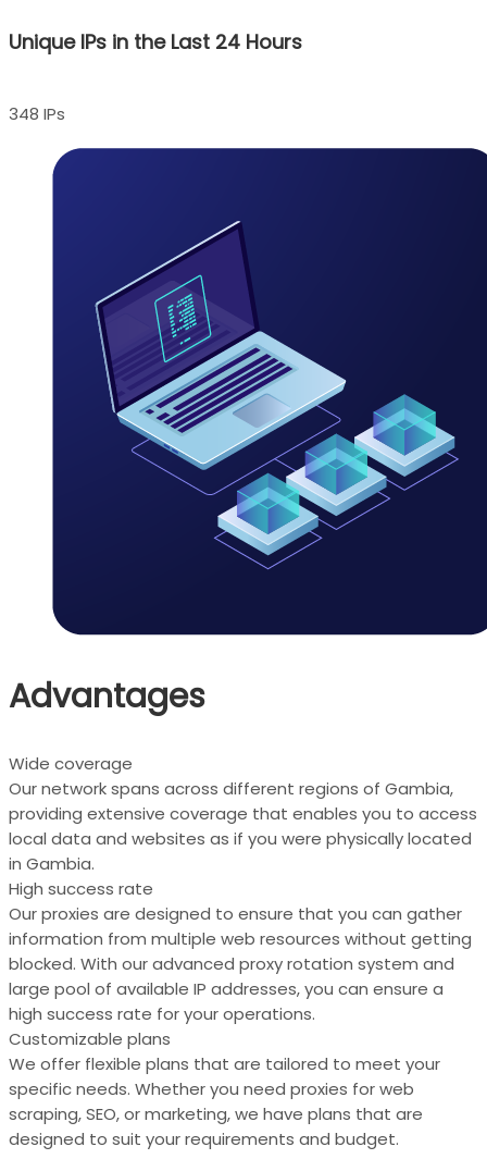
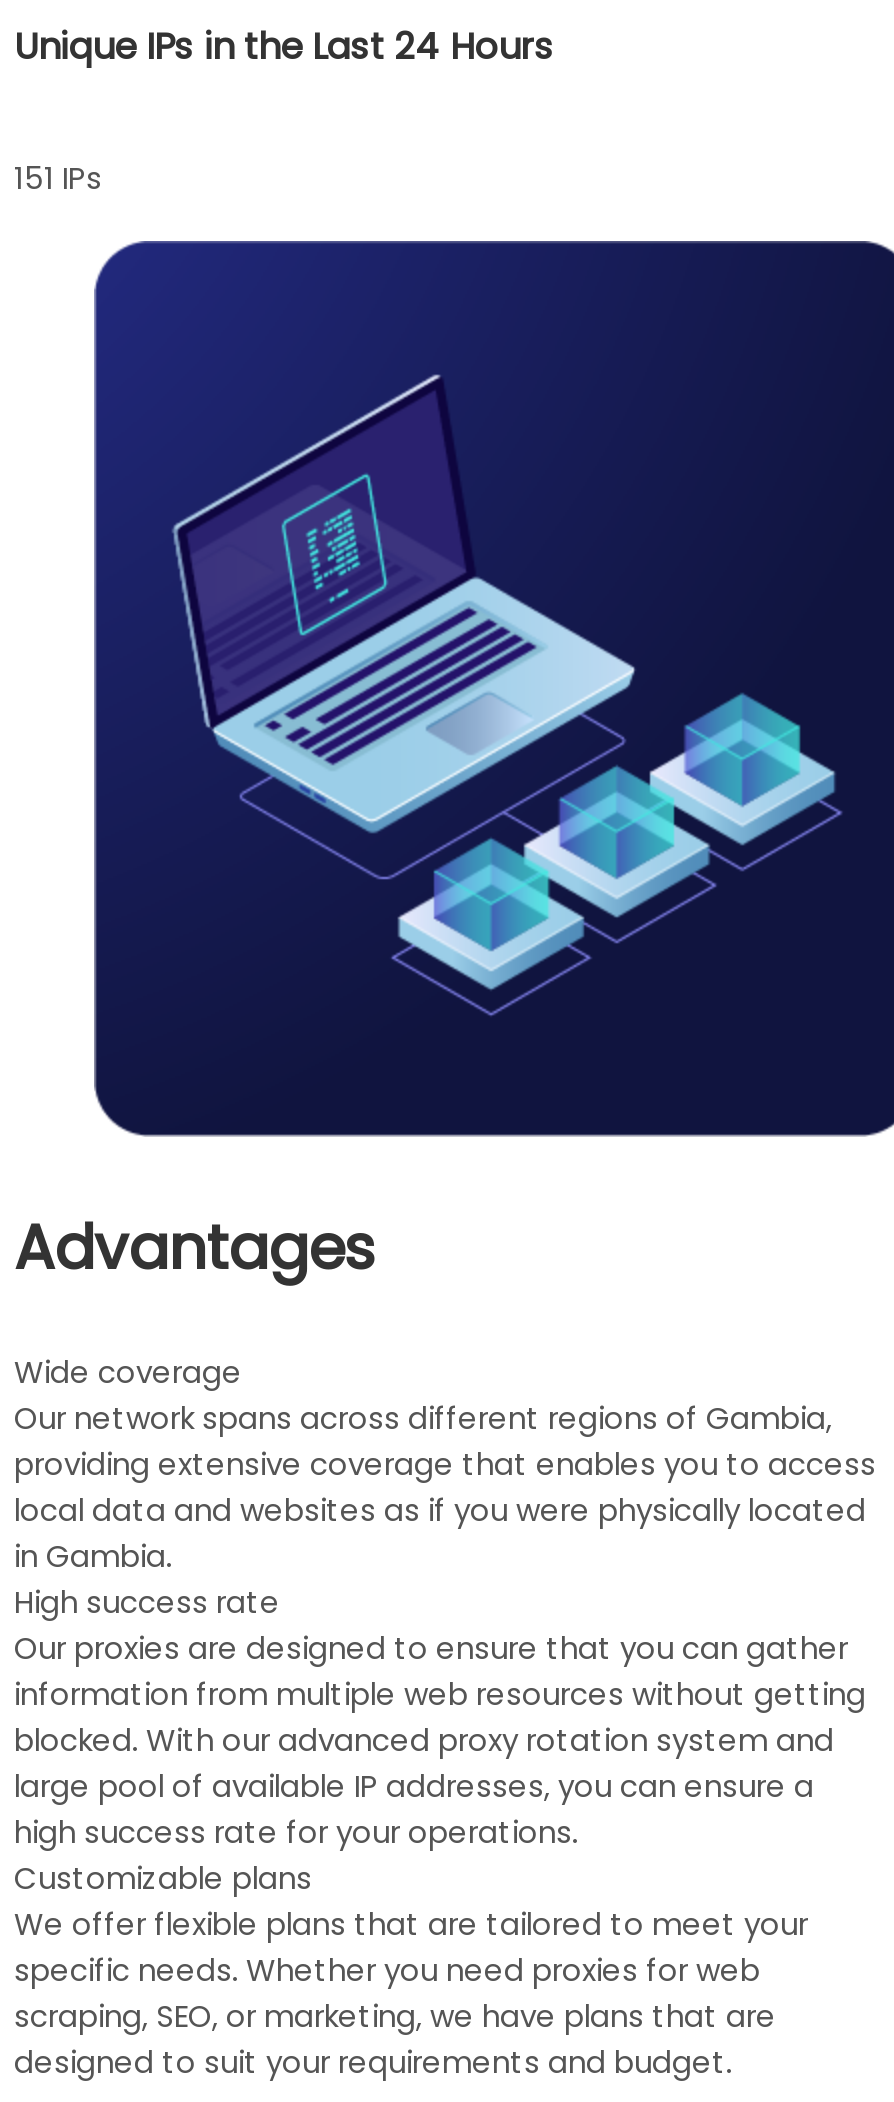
- 348 IPs
+ 151 IPs
